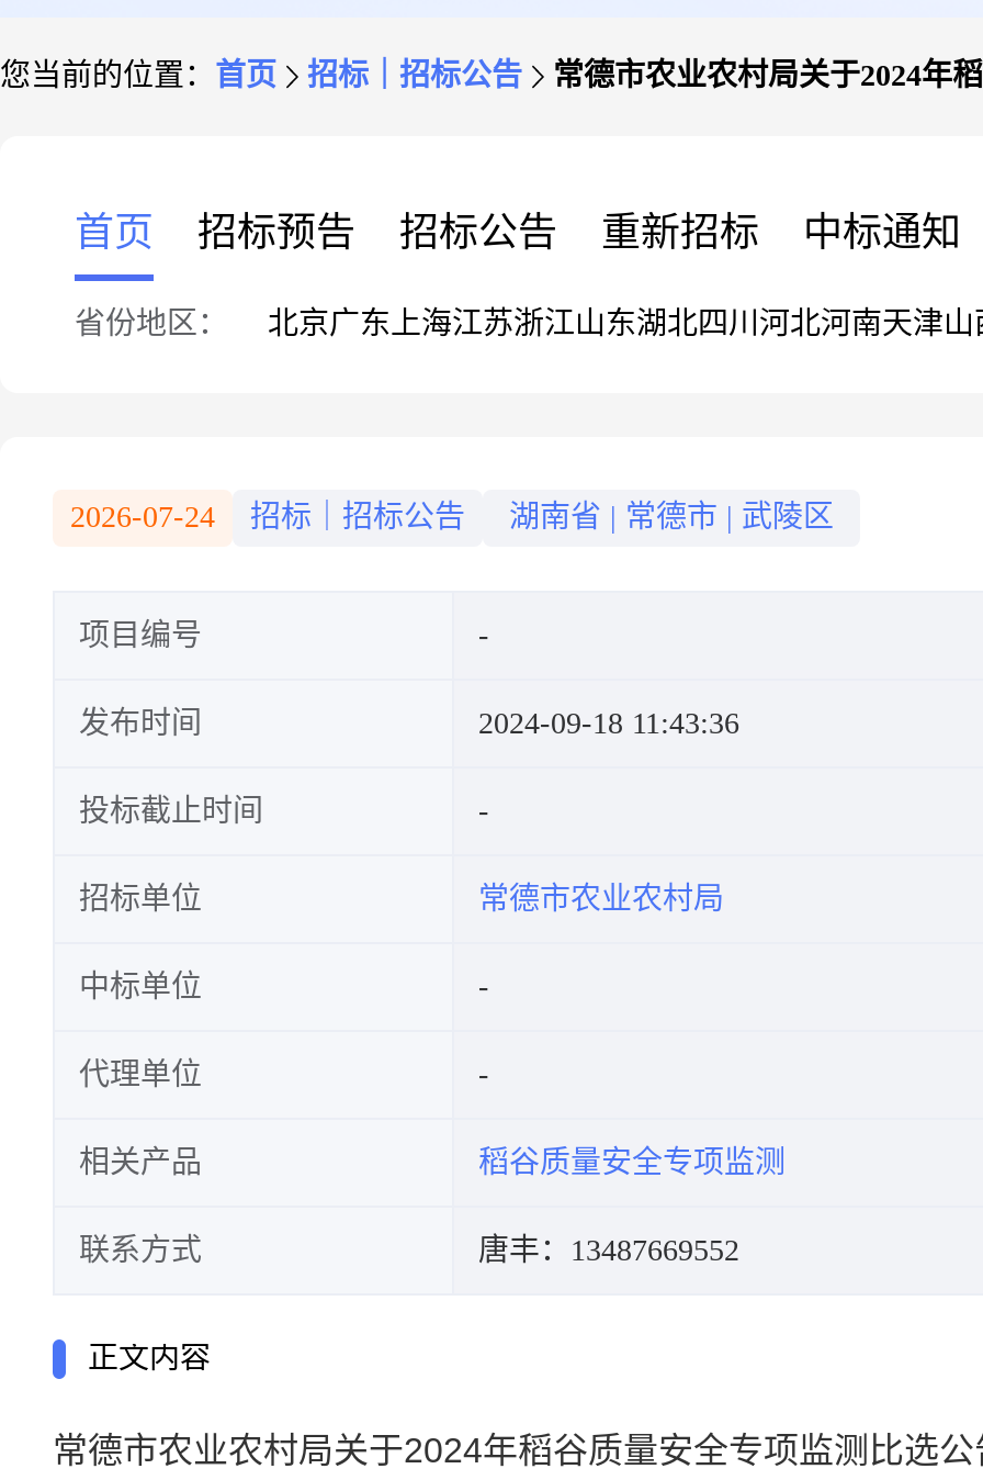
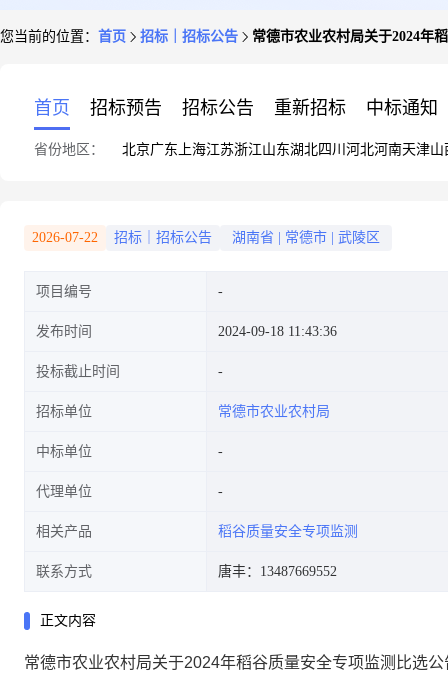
- 2026-07-24
+ 2026-07-22
